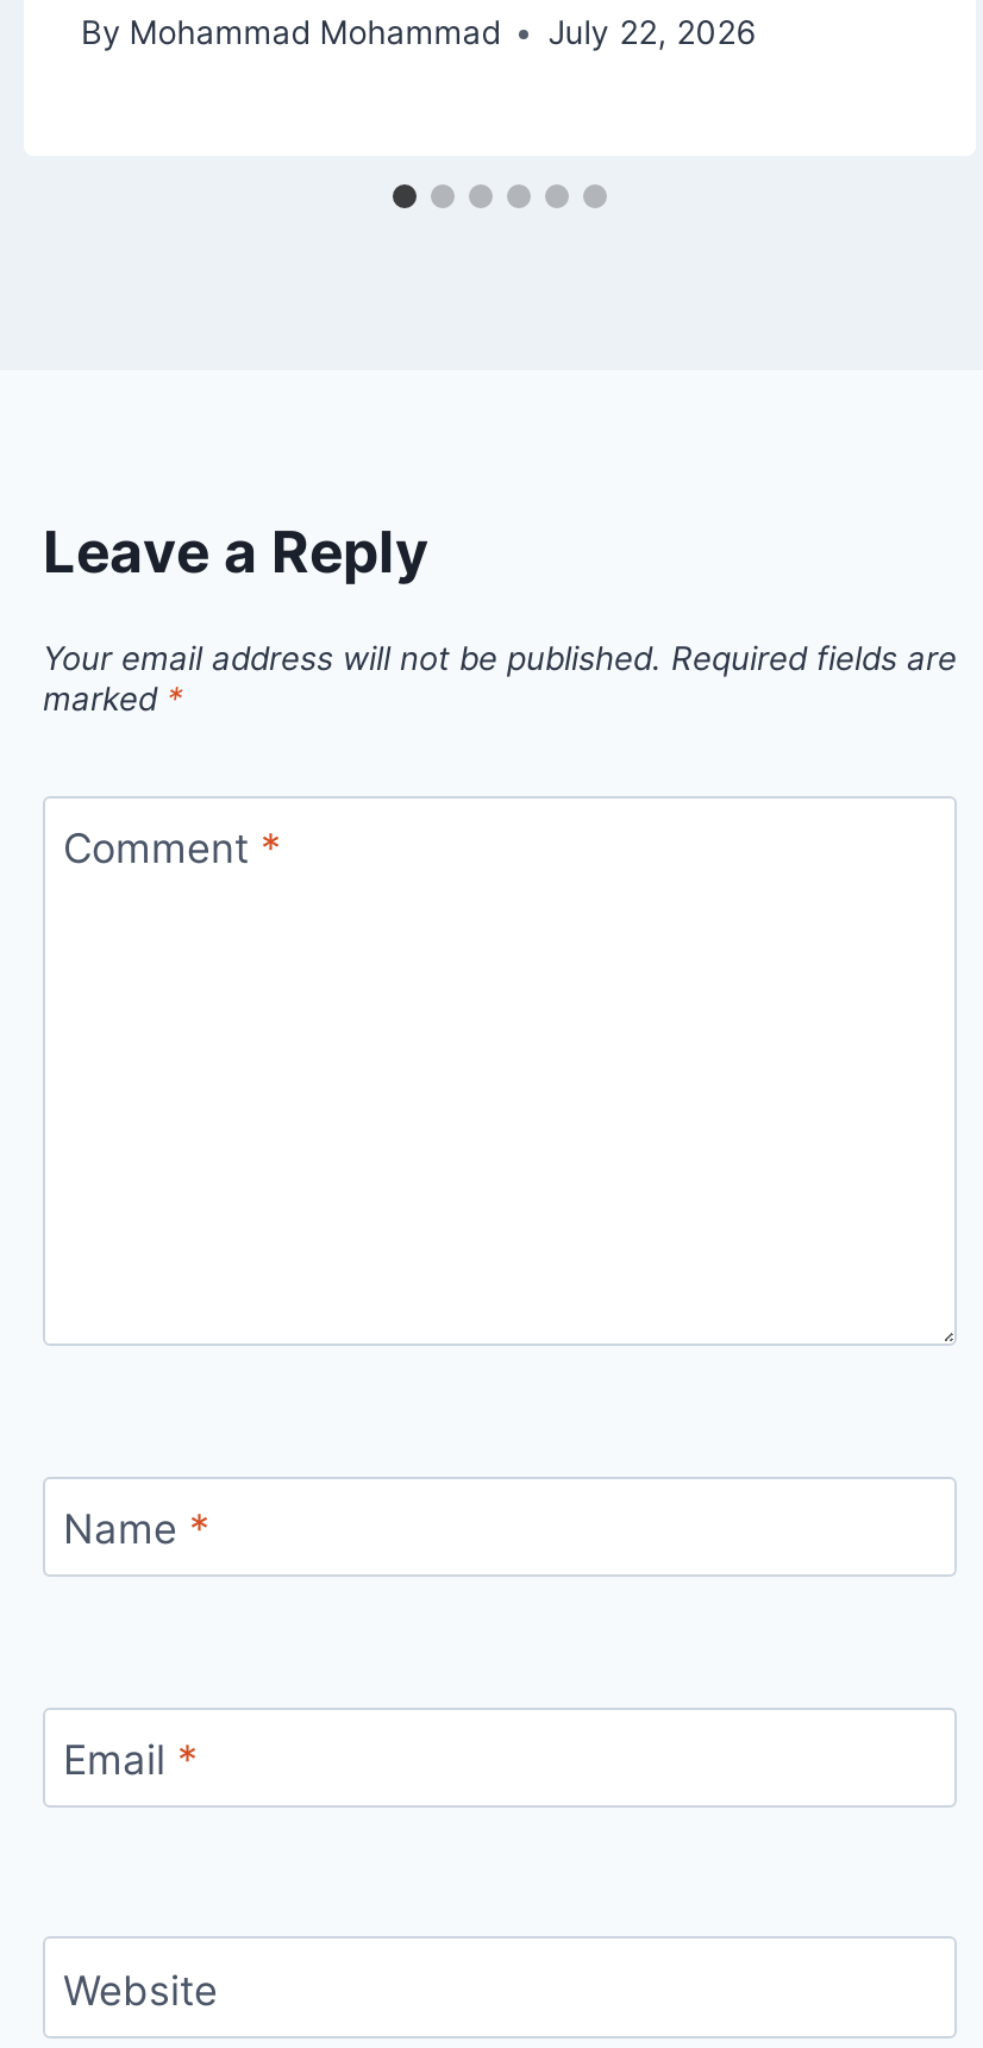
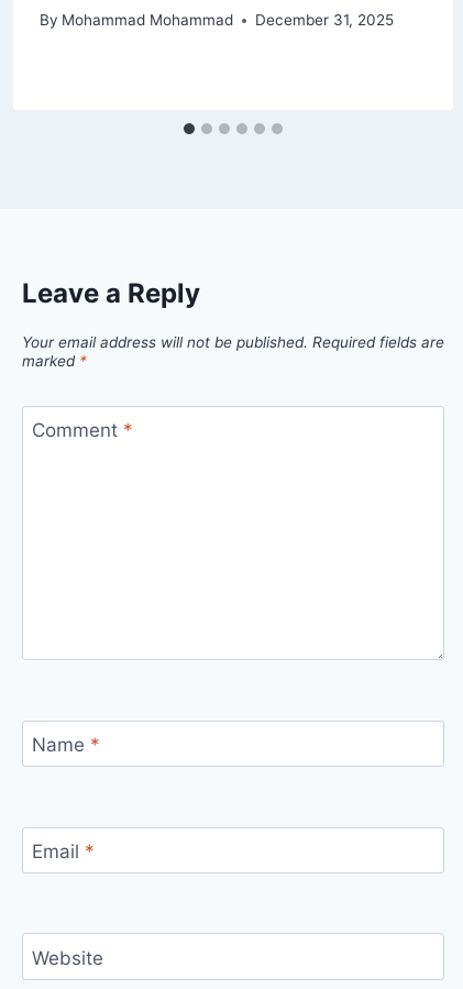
- By Mohammad Mohammad July 22, 2026
+ By Mohammad Mohammad December 31, 2025
